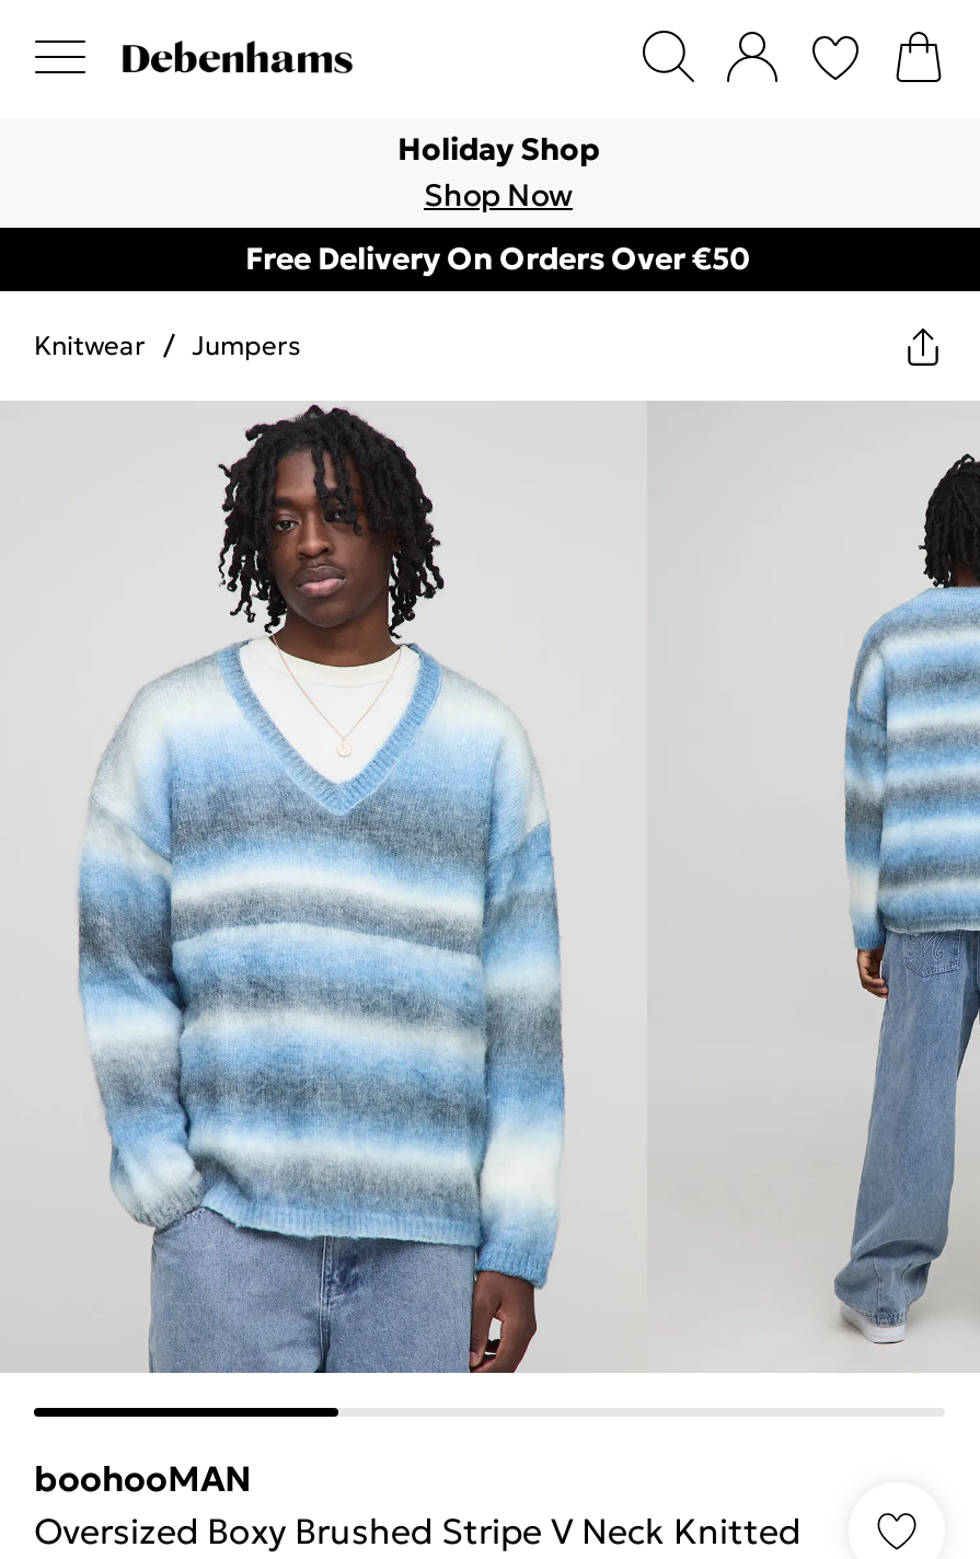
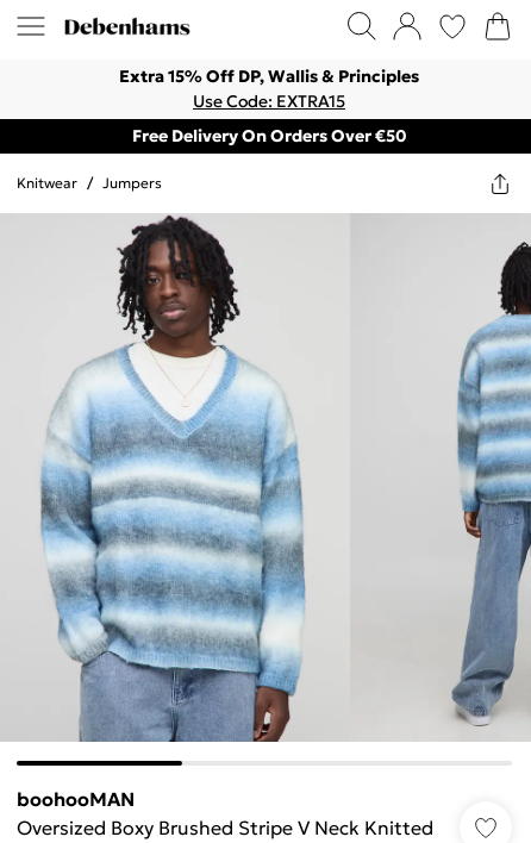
- Holiday Shop
- Shop Now
+ Extra 15% Off DP, Wallis & Principles
+ Use Code: EXTRA15
